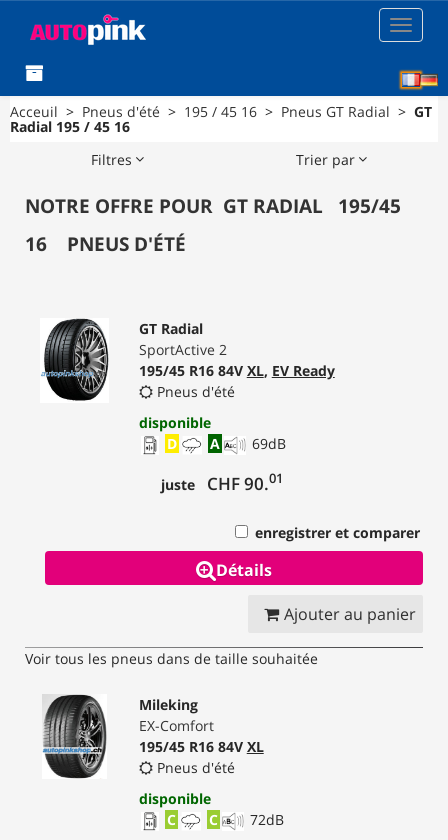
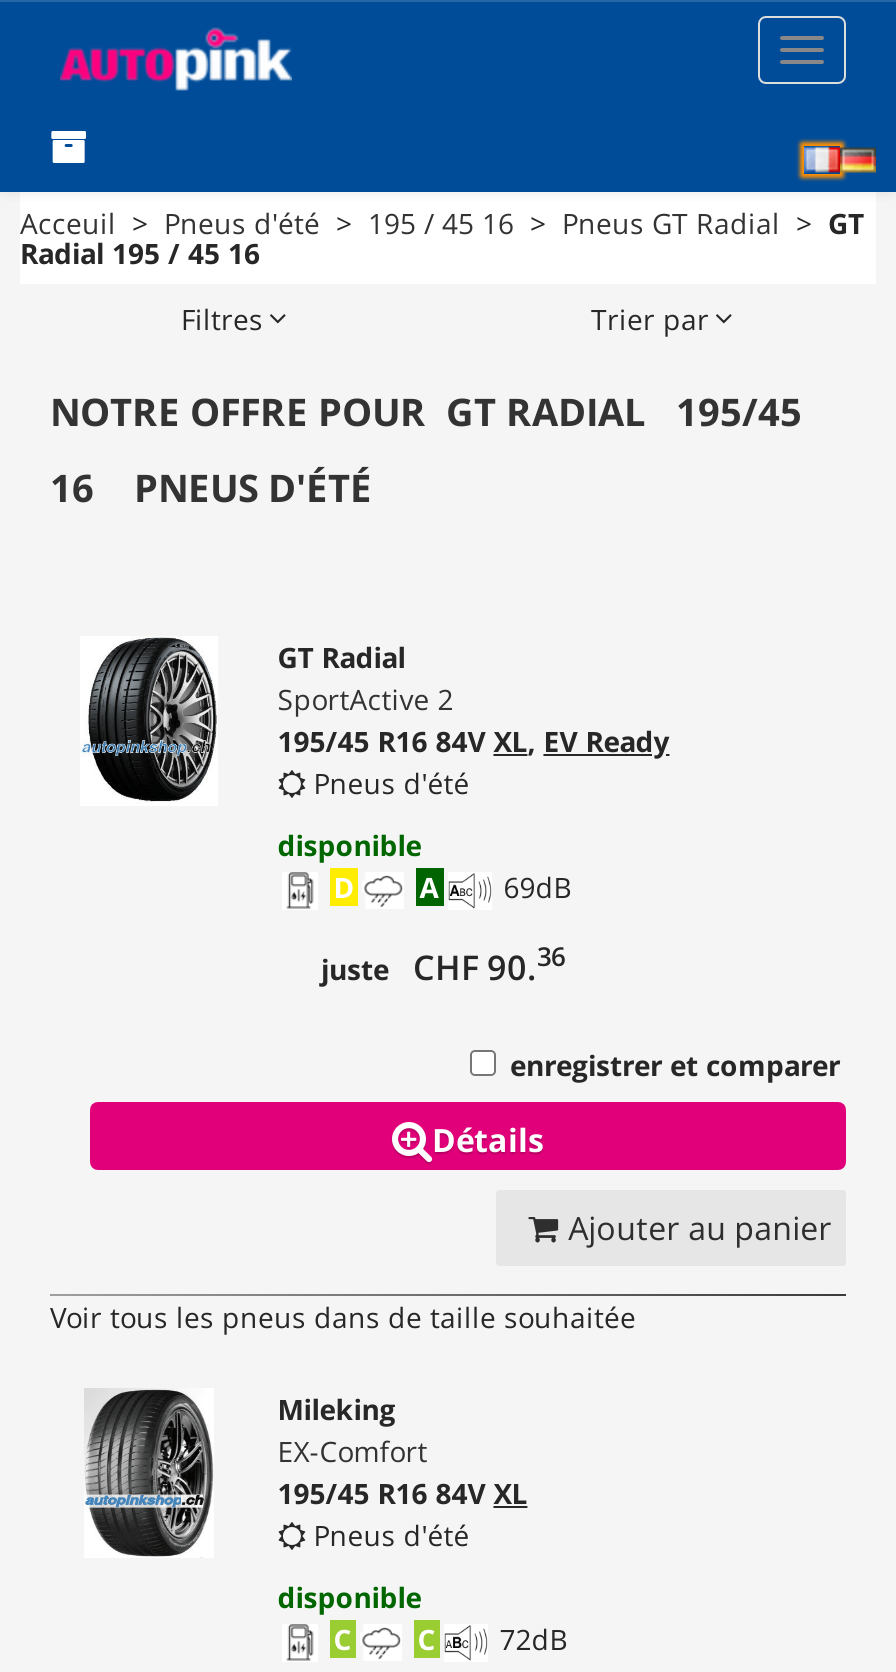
- juste CHF 90.01
+ juste CHF 90.36
